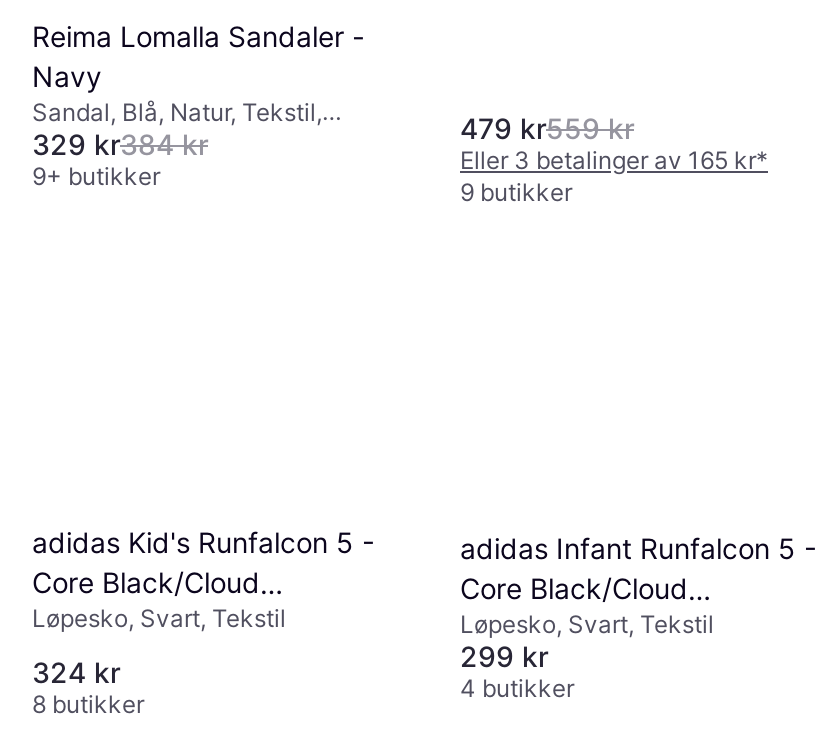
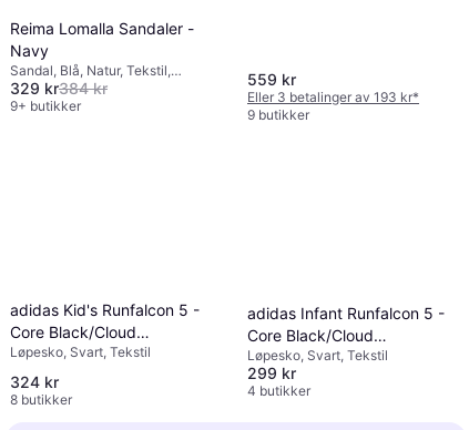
- 479 kr559 kr
- Eller 3 betalinger av 165 kr*
+ 559 kr
+ Eller 3 betalinger av 193 kr*
